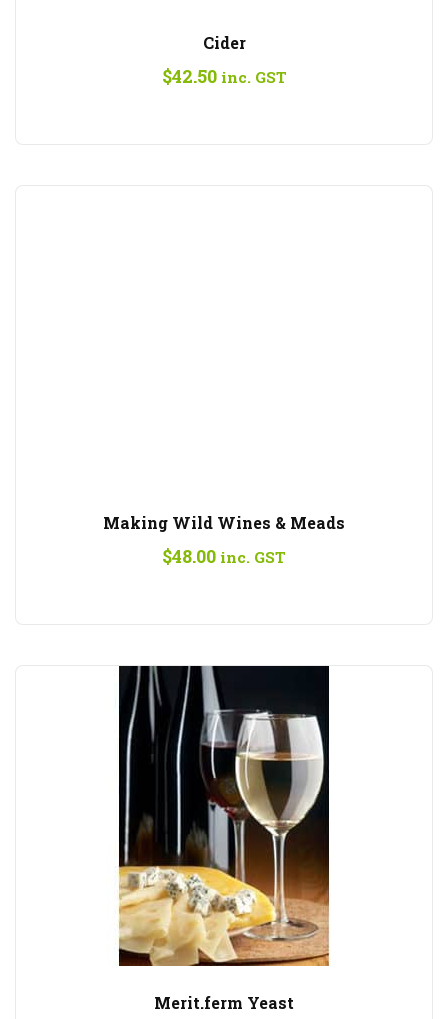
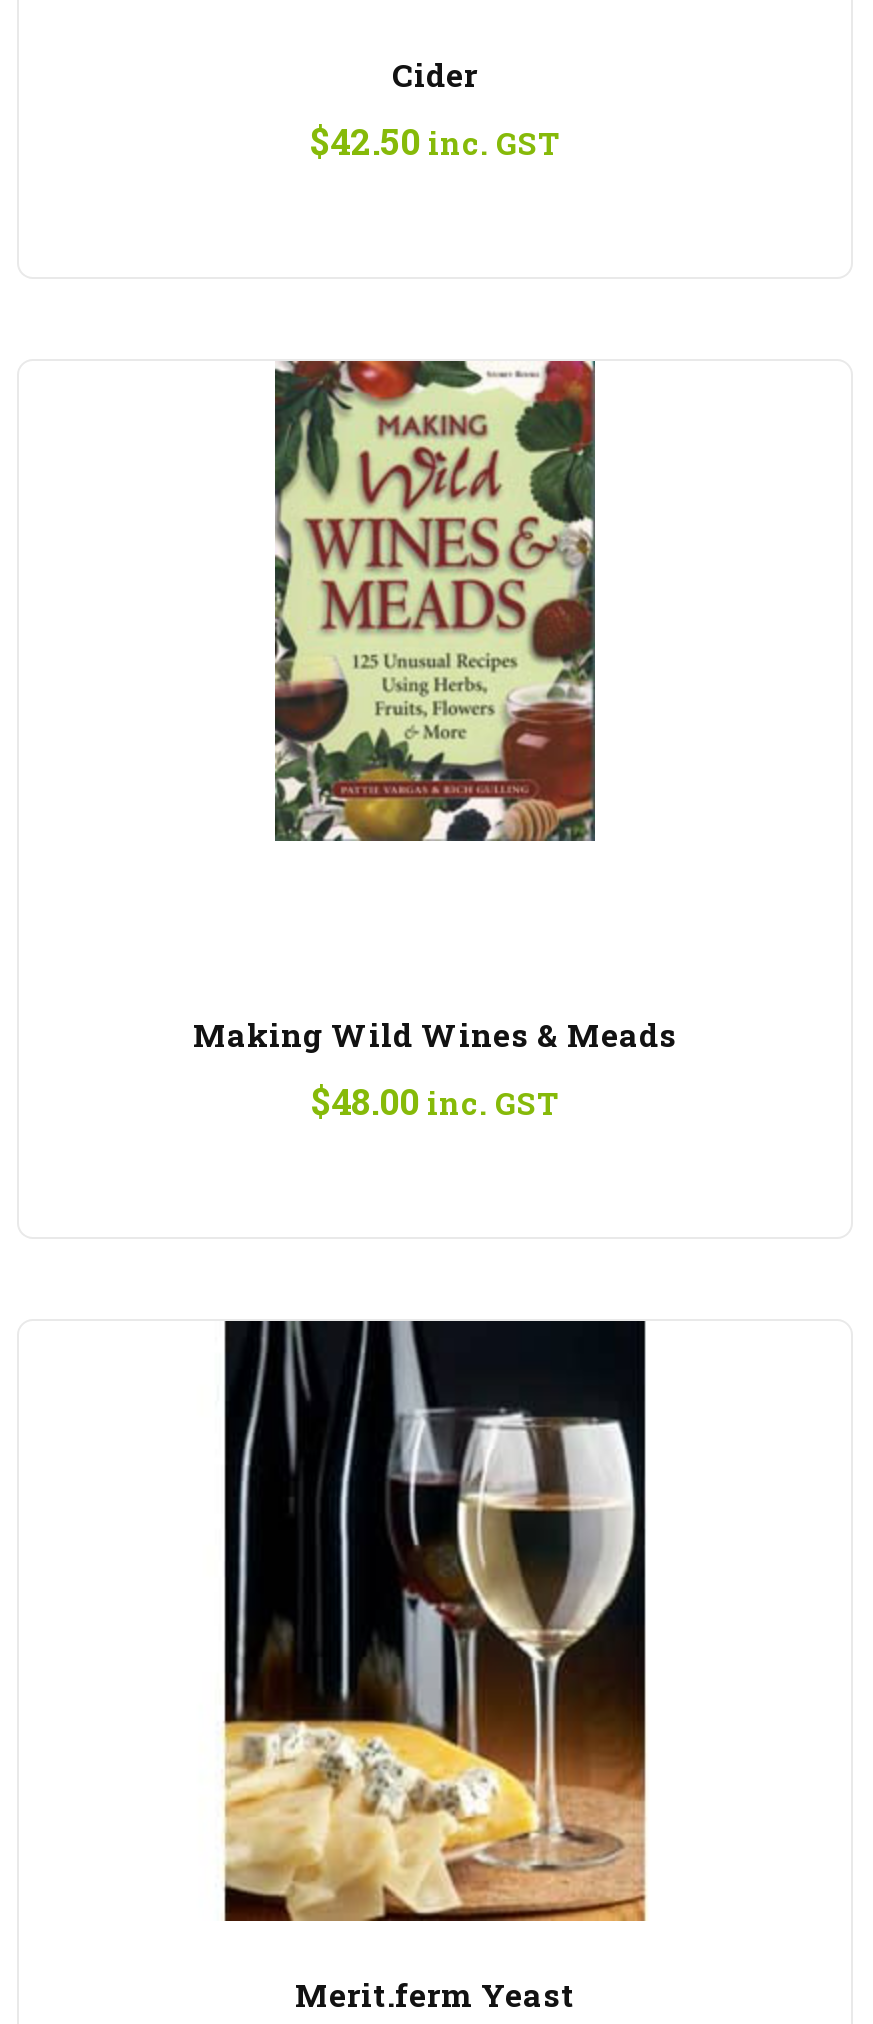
+ [image]
